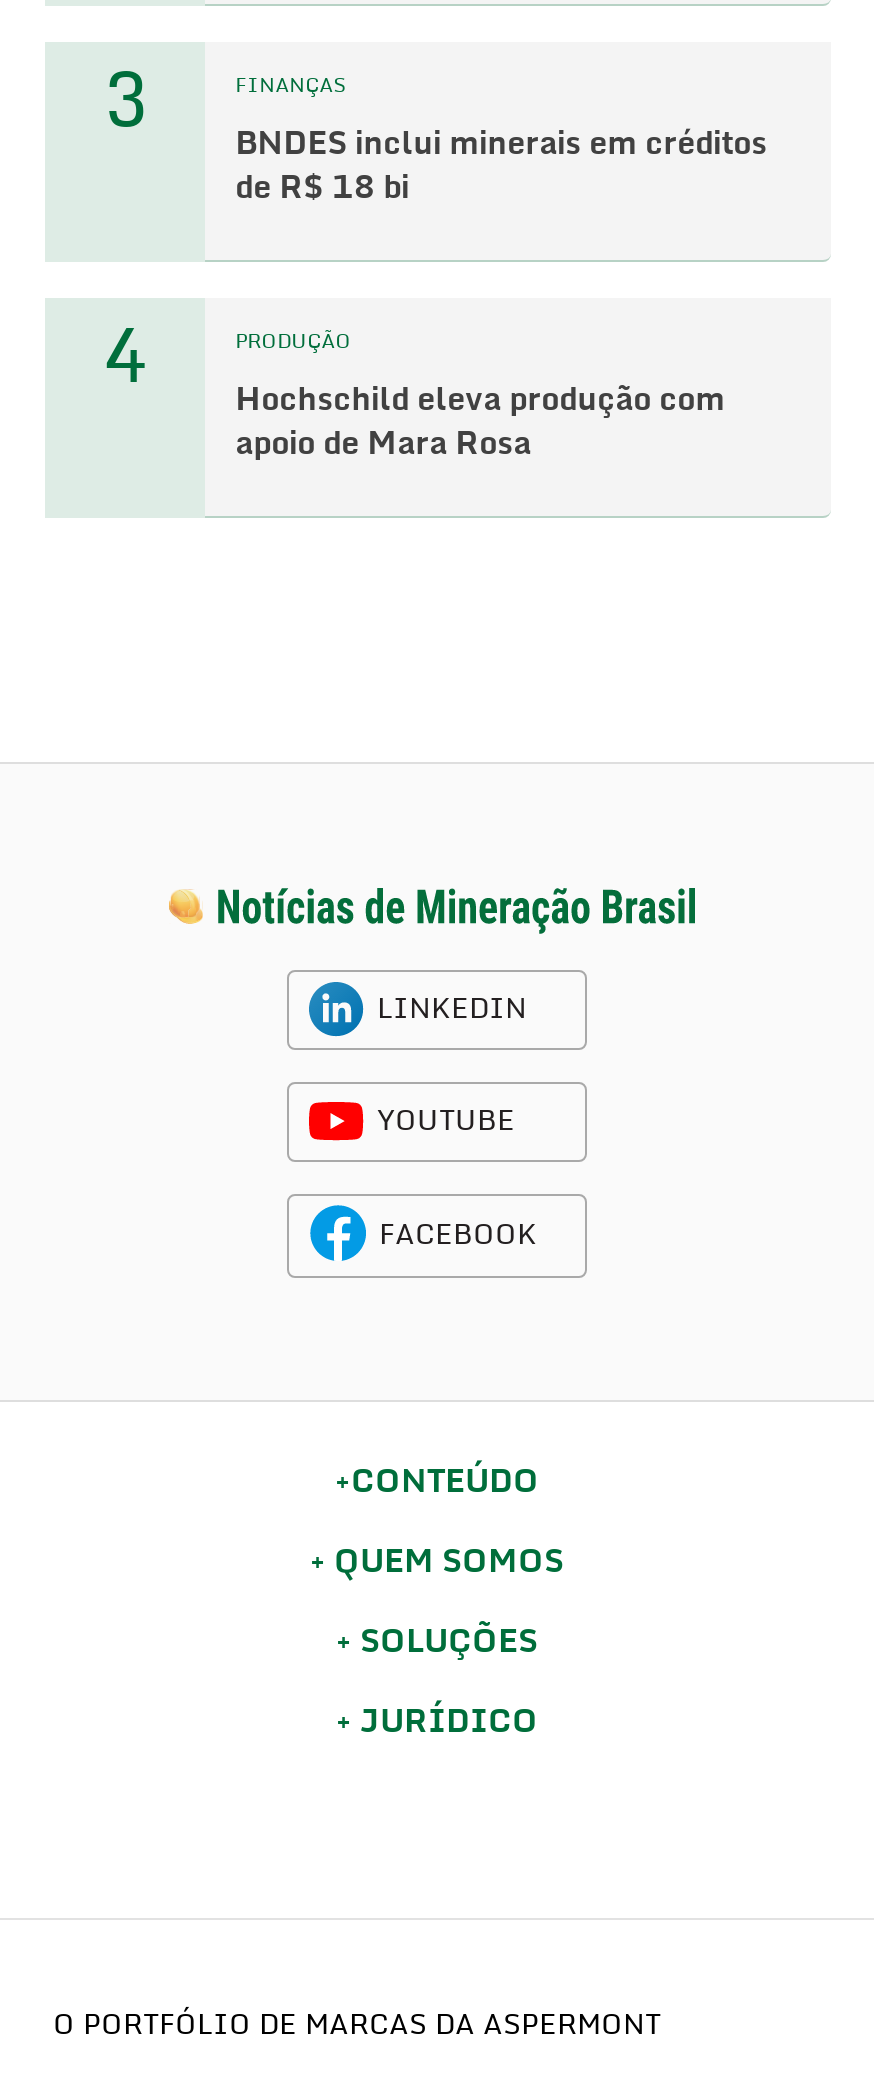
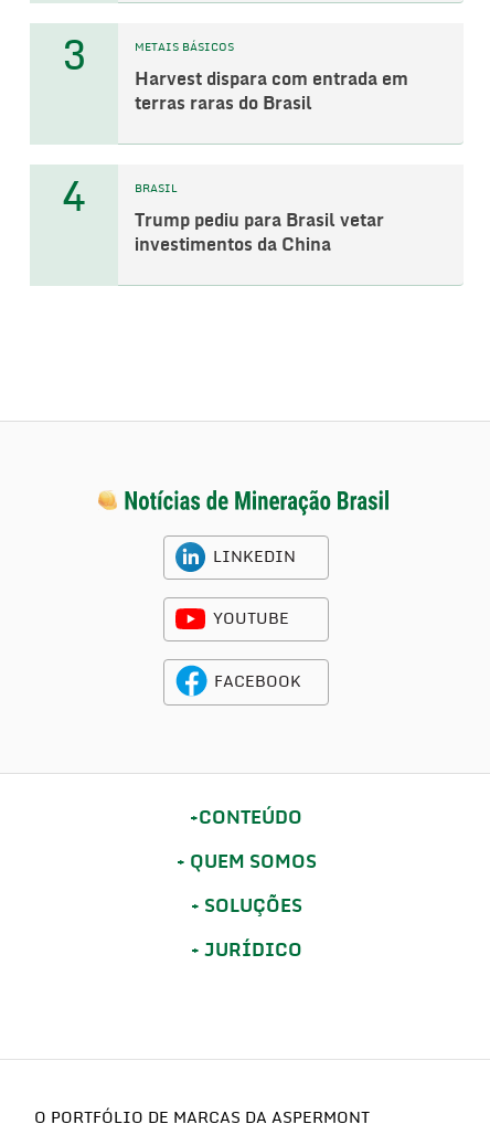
- FINANÇAS
+ METAIS BÁSICOS

- BNDES inclui minerais em créditos
- de R$ 18 bi
+ Harvest dispara com entrada em
+ terras raras do Brasil

- PRODUÇÃO
+ BRASIL

- Hochschild eleva produção com
- apoio de Mara Rosa
+ Trump pediu para Brasil vetar
+ investimentos da China
